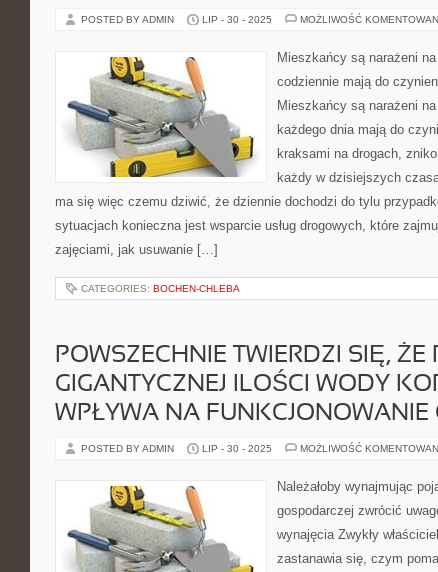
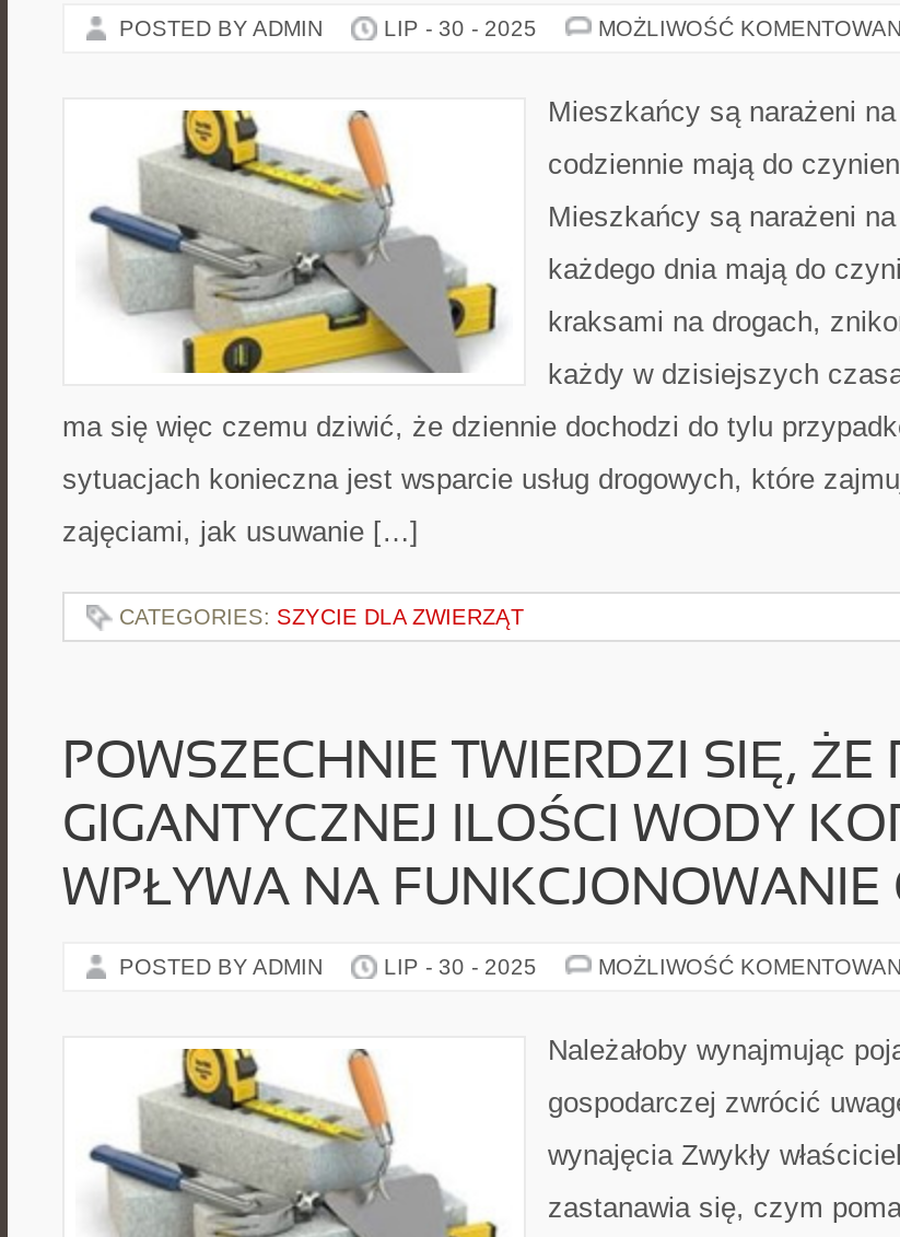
- CATEGORIES: BOCHEN-CHLEBA
+ CATEGORIES: SZYCIE DLA ZWIERZĄT
